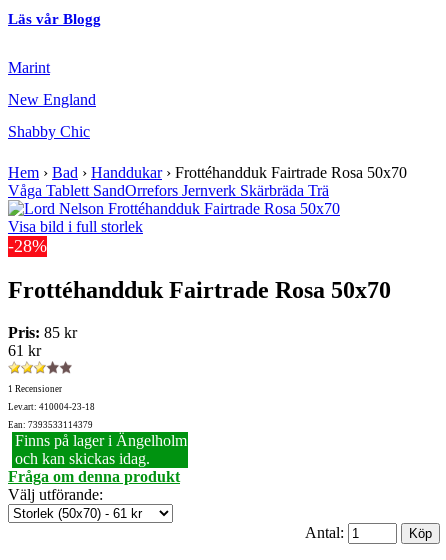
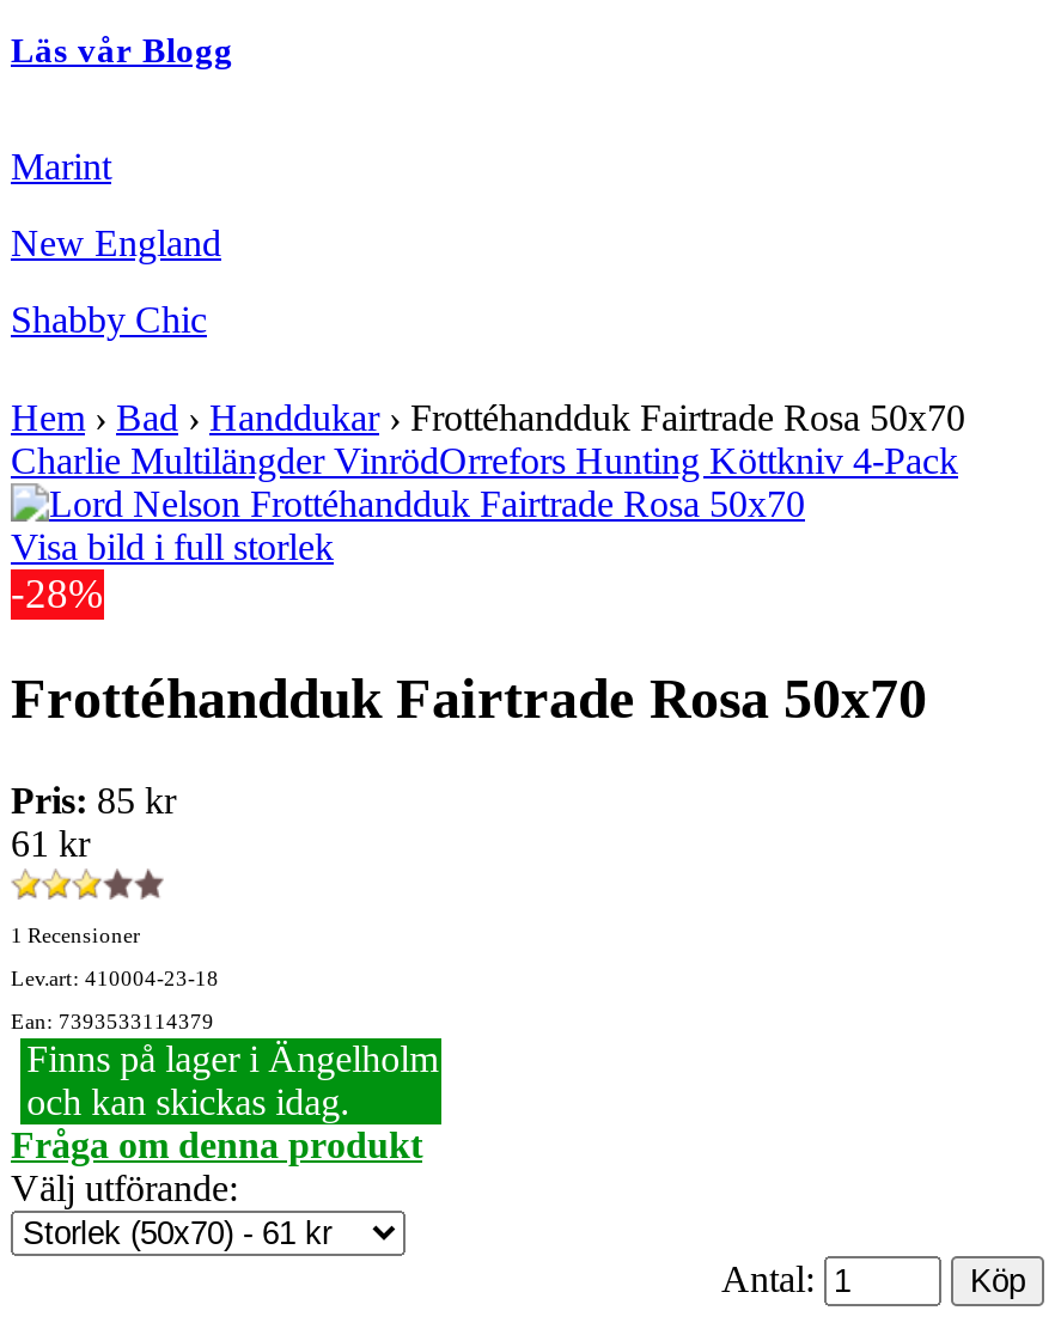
- Våga Tablett SandOrrefors Jernverk Skärbräda Trä
+ Charlie Multilängder VinrödOrrefors Hunting Köttkniv 4-Pack
